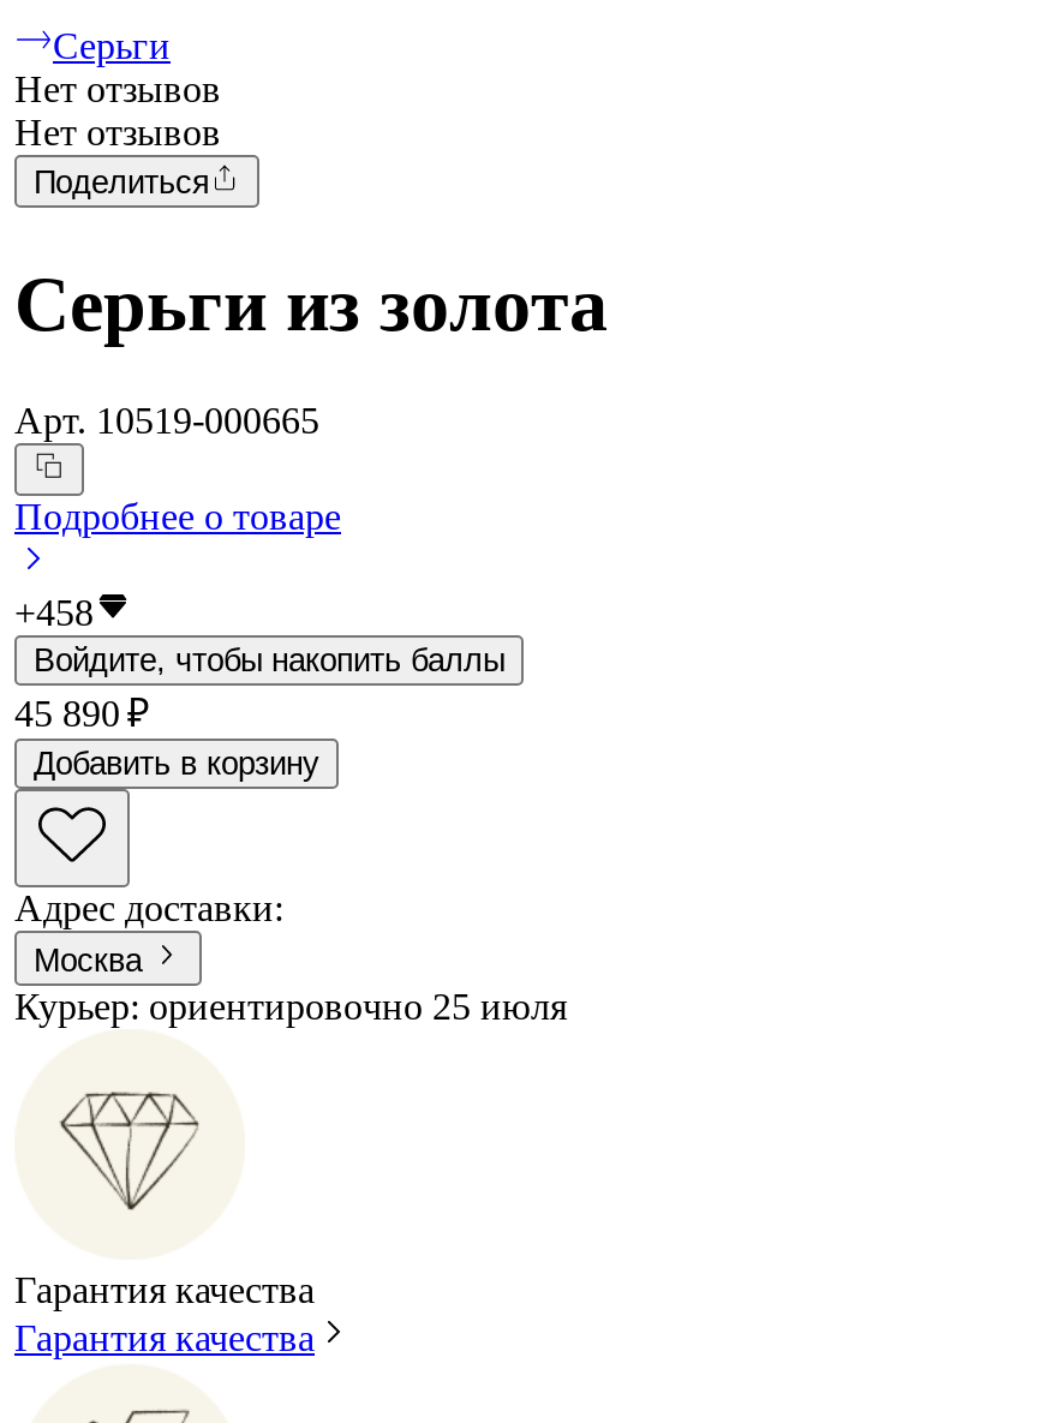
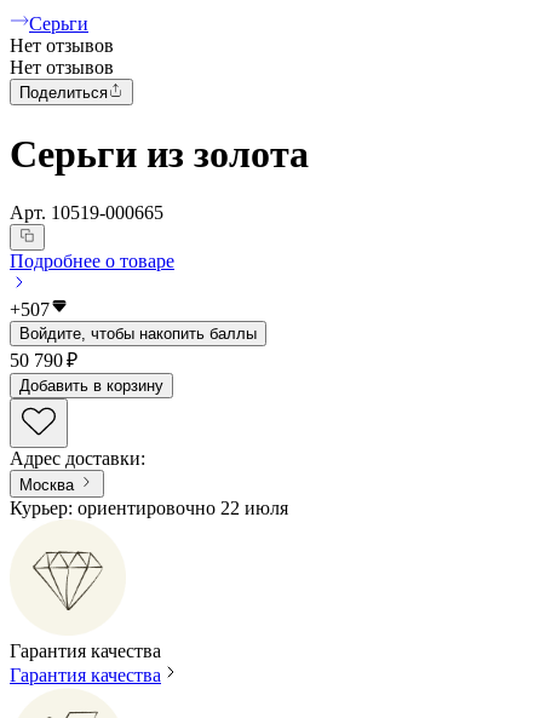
- +458
+ +507

- 45 890 ₽
+ 50 790 ₽

- Курьер: ориентировочно 25 июля
+ Курьер: ориентировочно 22 июля
